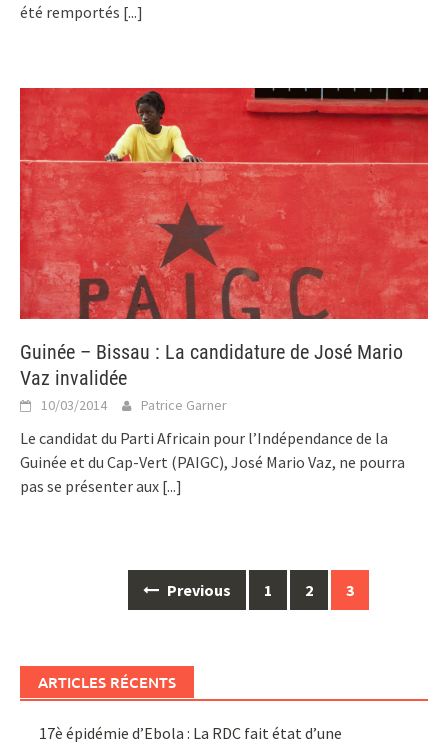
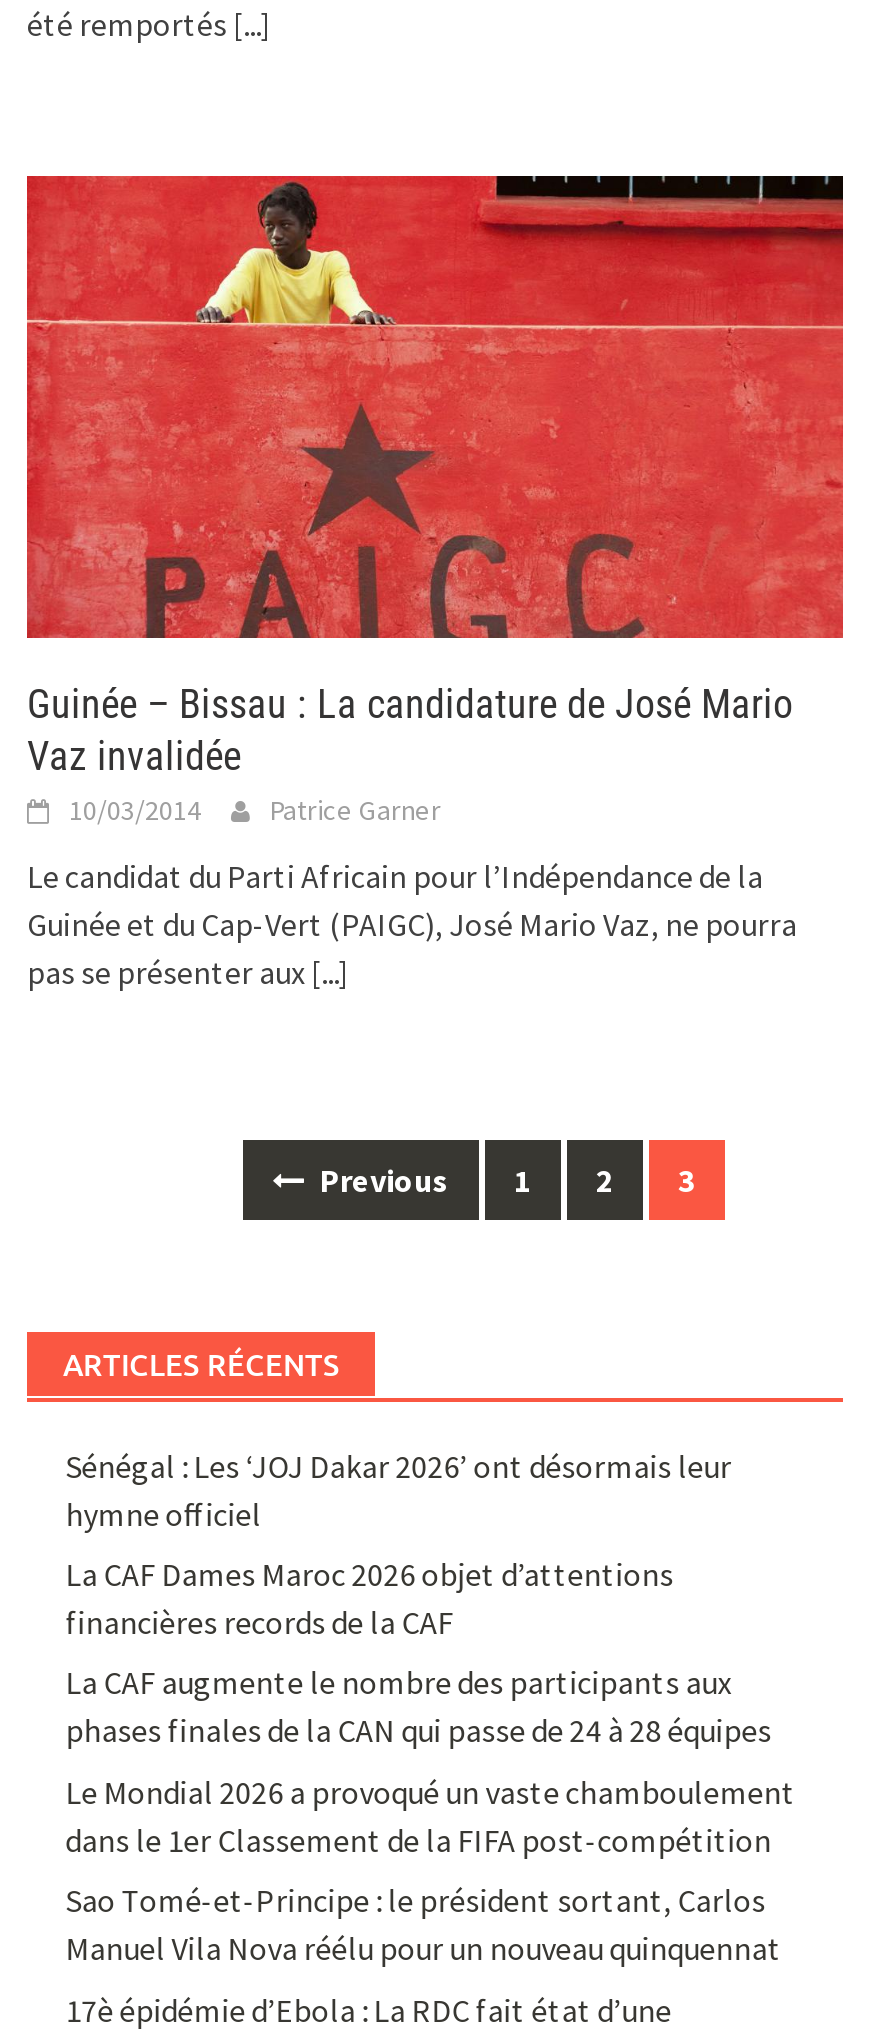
+ Sénégal : Les ‘JOJ Dakar 2026’ ont désormais leur
+ hymne officiel
+ La CAF Dames Maroc 2026 objet d’attentions
+ financières records de la CAF
+ La CAF augmente le nombre des participants aux
+ phases finales de la CAN qui passe de 24 à 28 équipes
+ Le Mondial 2026 a provoqué un vaste chamboulement
+ dans le 1er Classement de la FIFA post-compétition
+ Sao Tomé-et-Principe : le président sortant, Carlos
+ Manuel Vila Nova réélu pour un nouveau quinquennat
